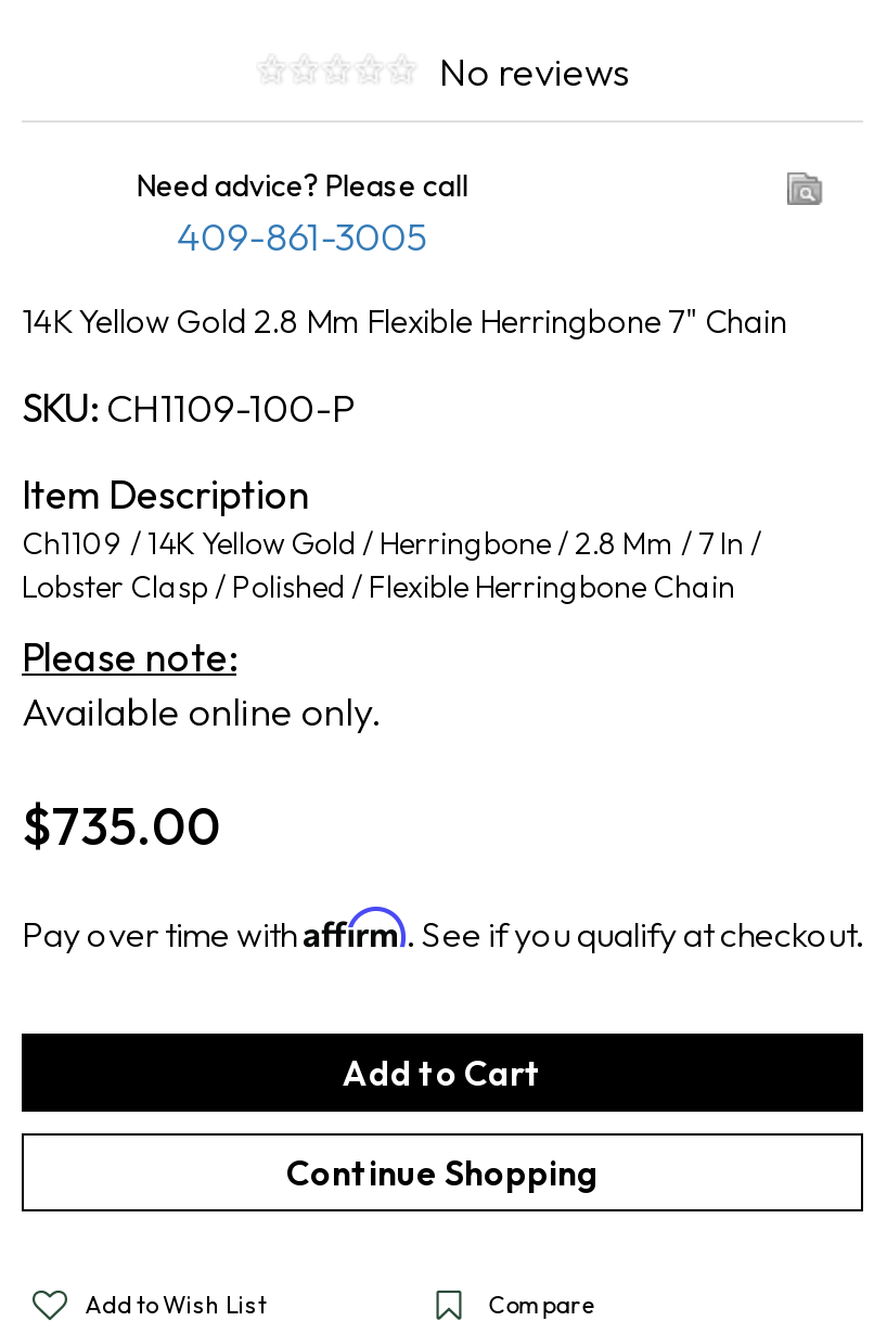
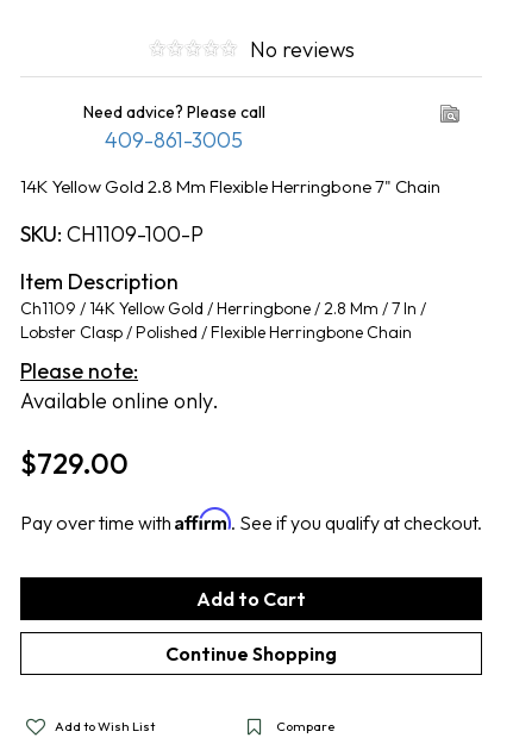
- $735.00
+ $729.00
